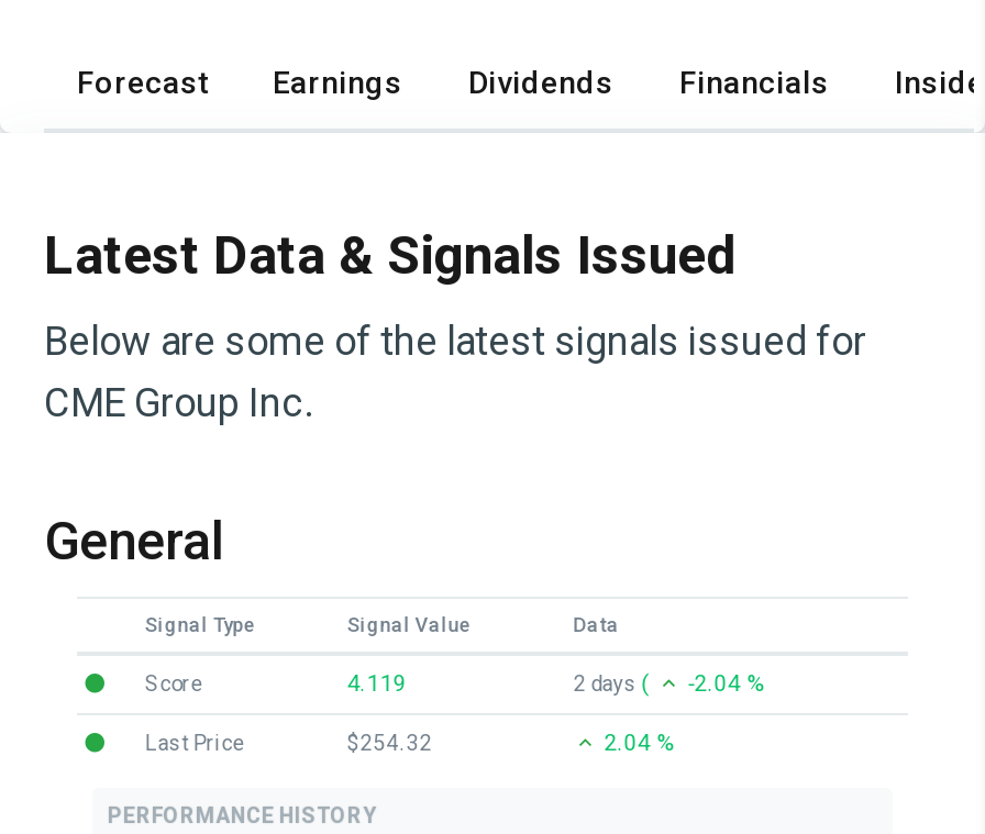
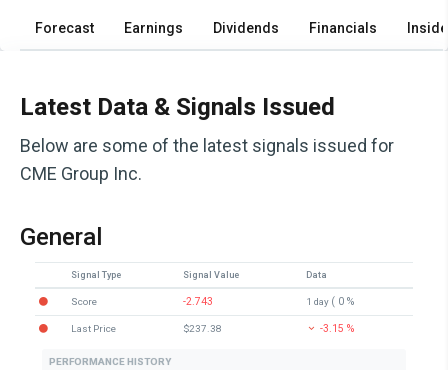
- 4.119
- 2 days (
- -2.04 %
+ -2.743
+ 1 day ( 0 %

- $254.32
+ $237.38

- 2.04 %
+ -3.15 %
